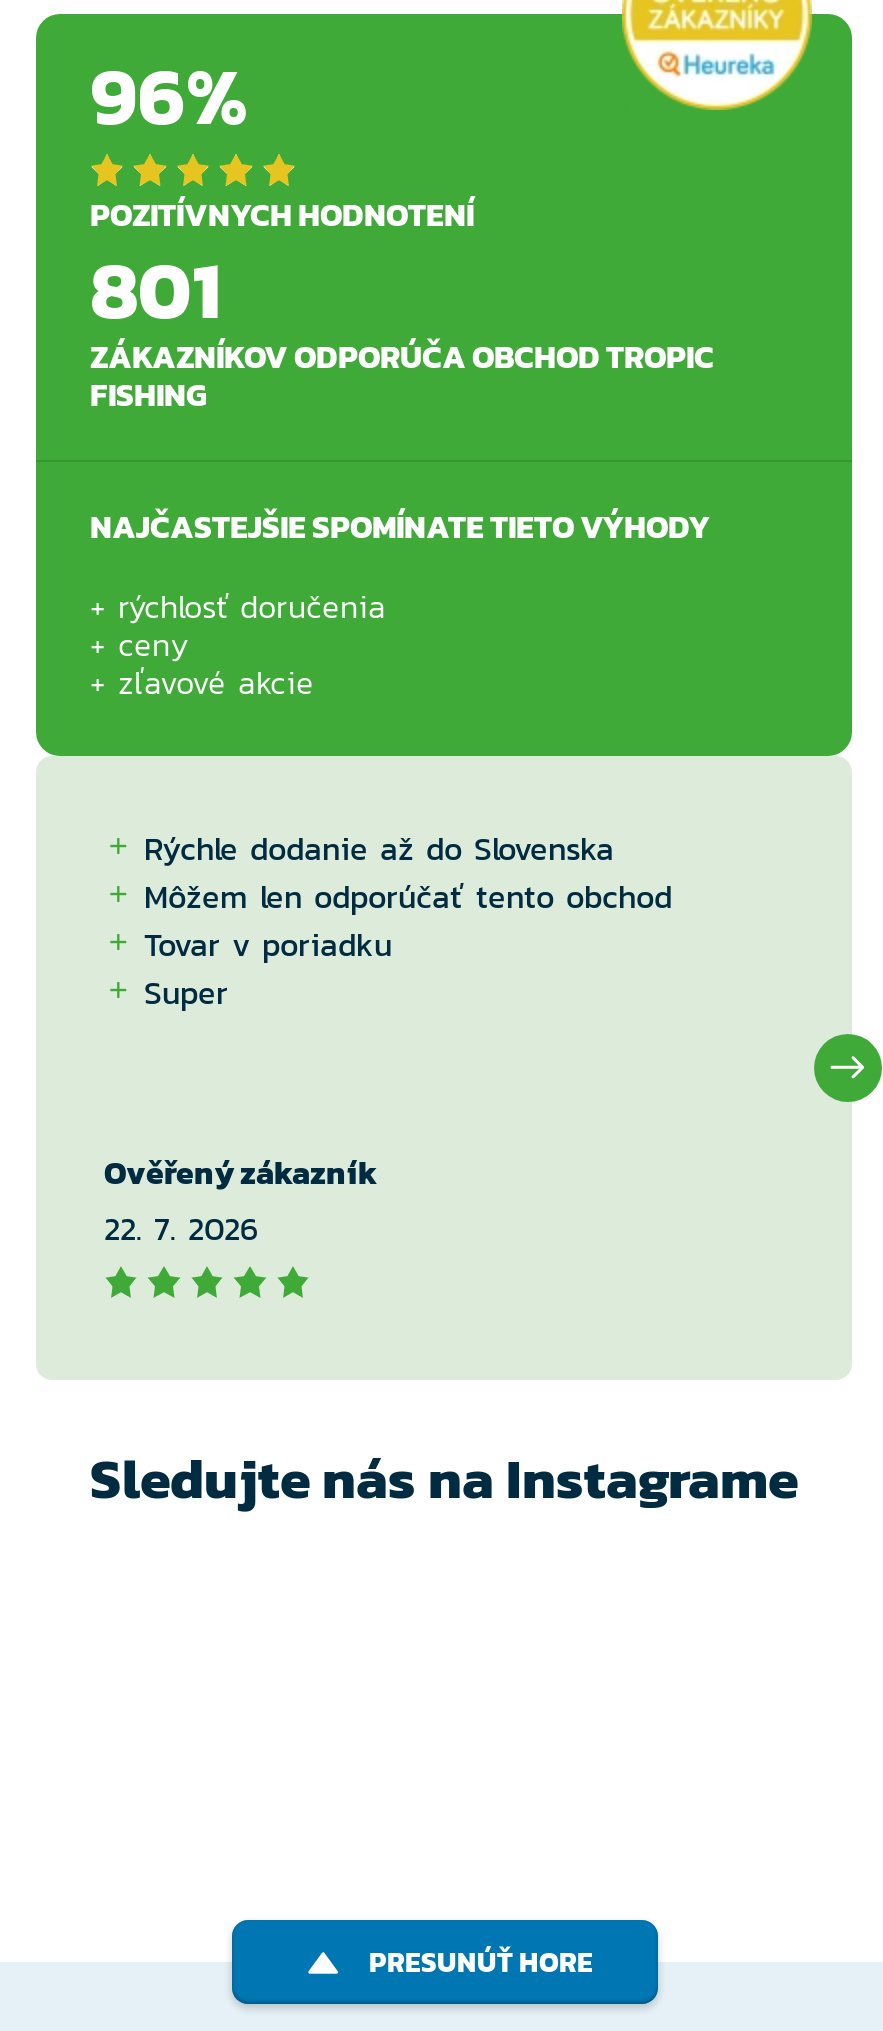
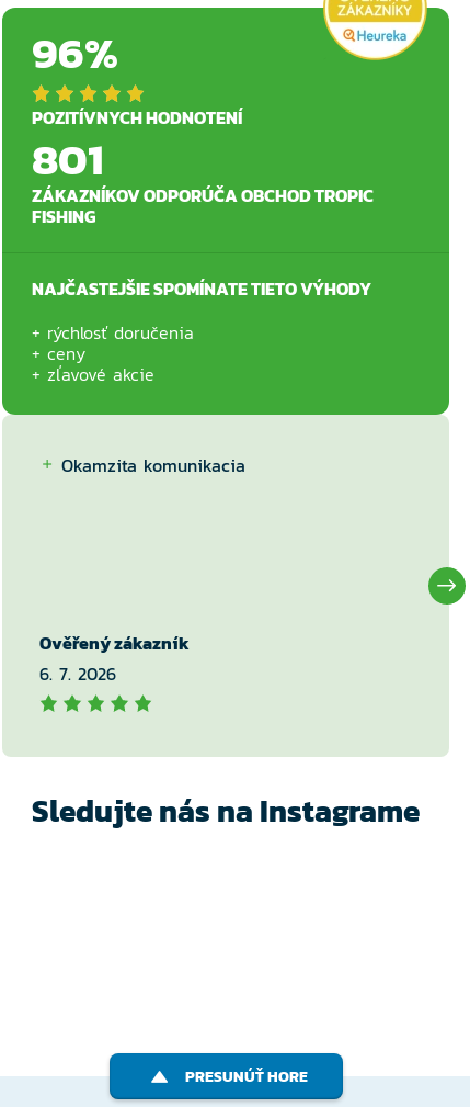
- Rýchle dodanie až do Slovenska
- Môžem len odporúčať tento obchod
- Tovar v poriadku
- Super
+ Okamzita komunikacia

- 22. 7. 2026
+ 6. 7. 2026
